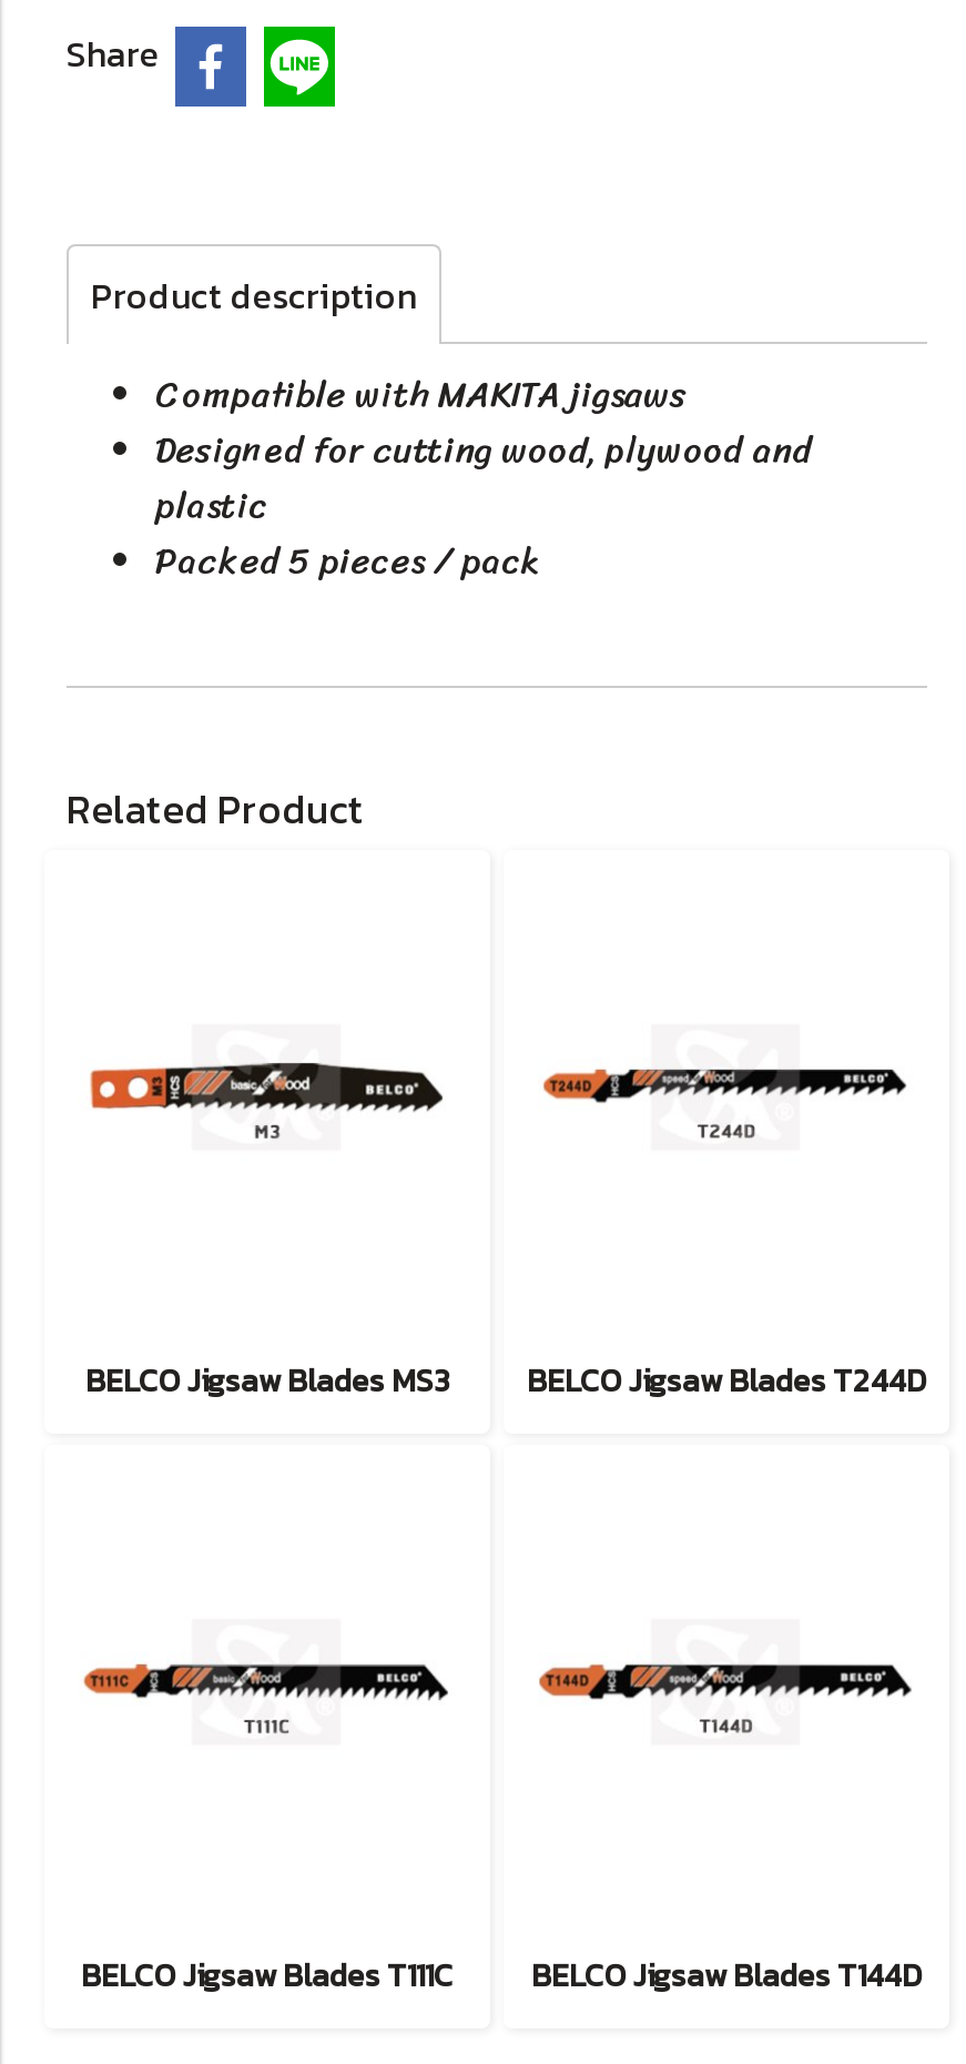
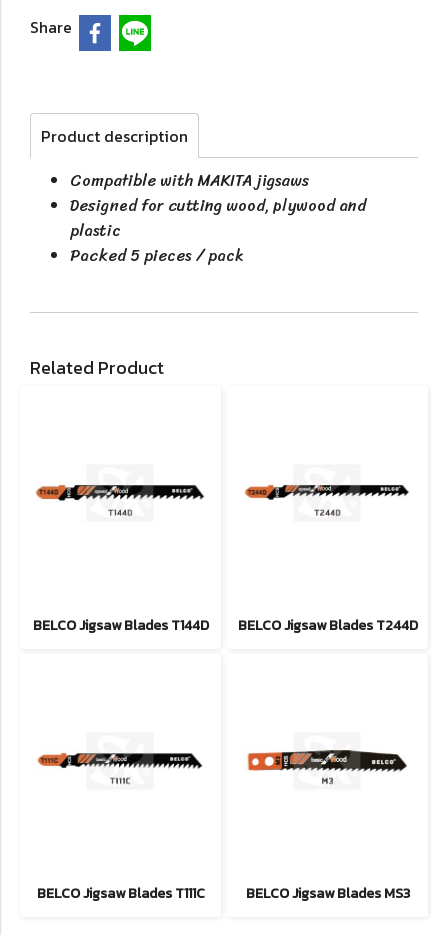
moved down: [image]

moved down: BELCO Jigsaw Blades MS3

moved up: [image]

moved up: BELCO Jigsaw Blades T144D
